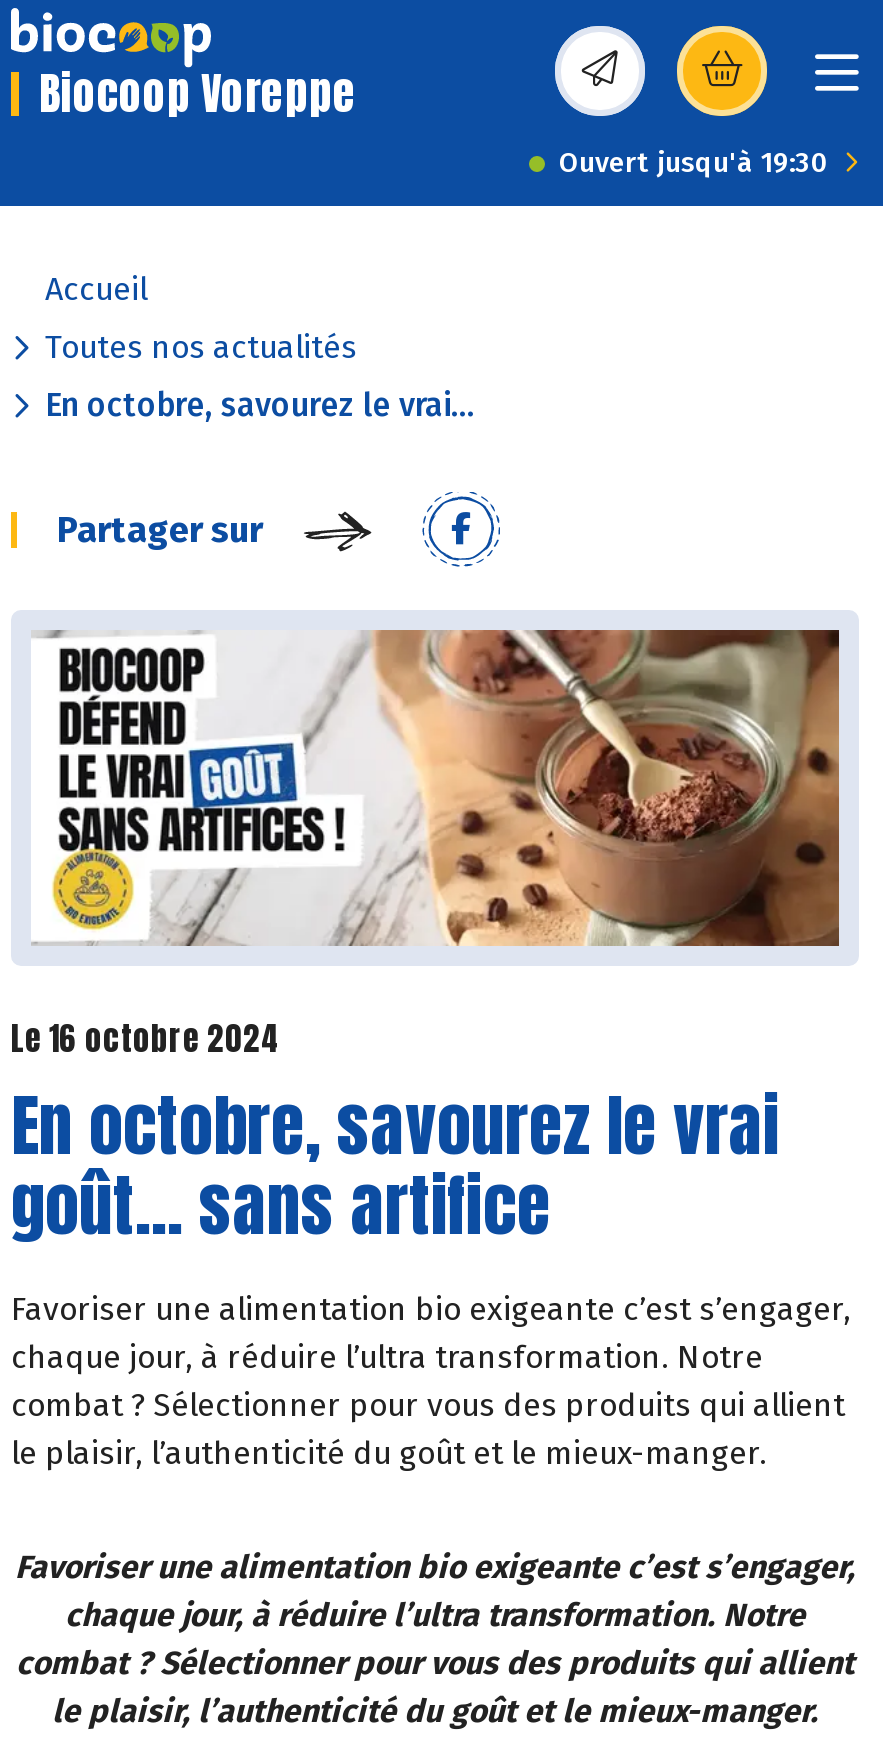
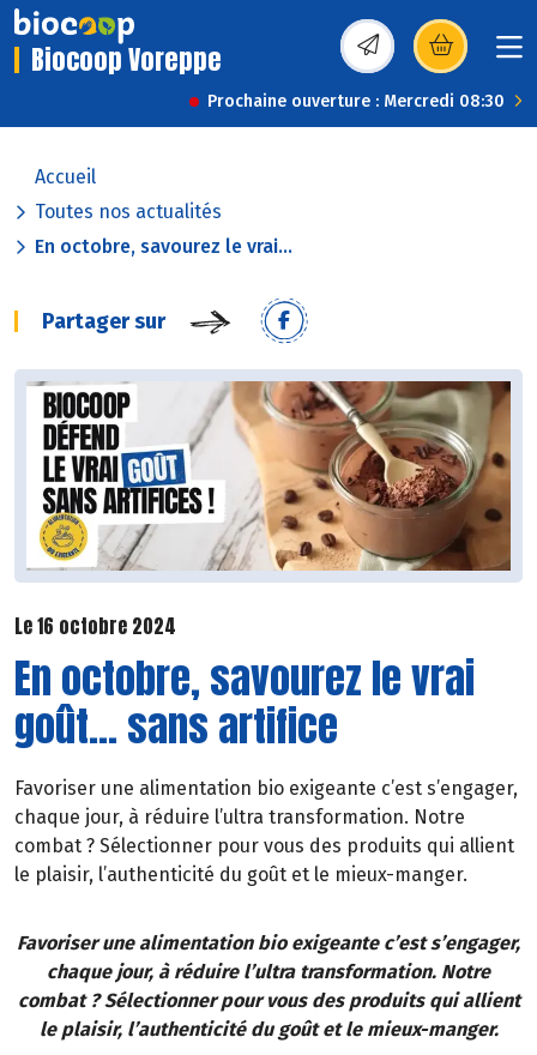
- Ouvert jusqu'à 19:30
+ Prochaine ouverture : Mercredi 08:30
